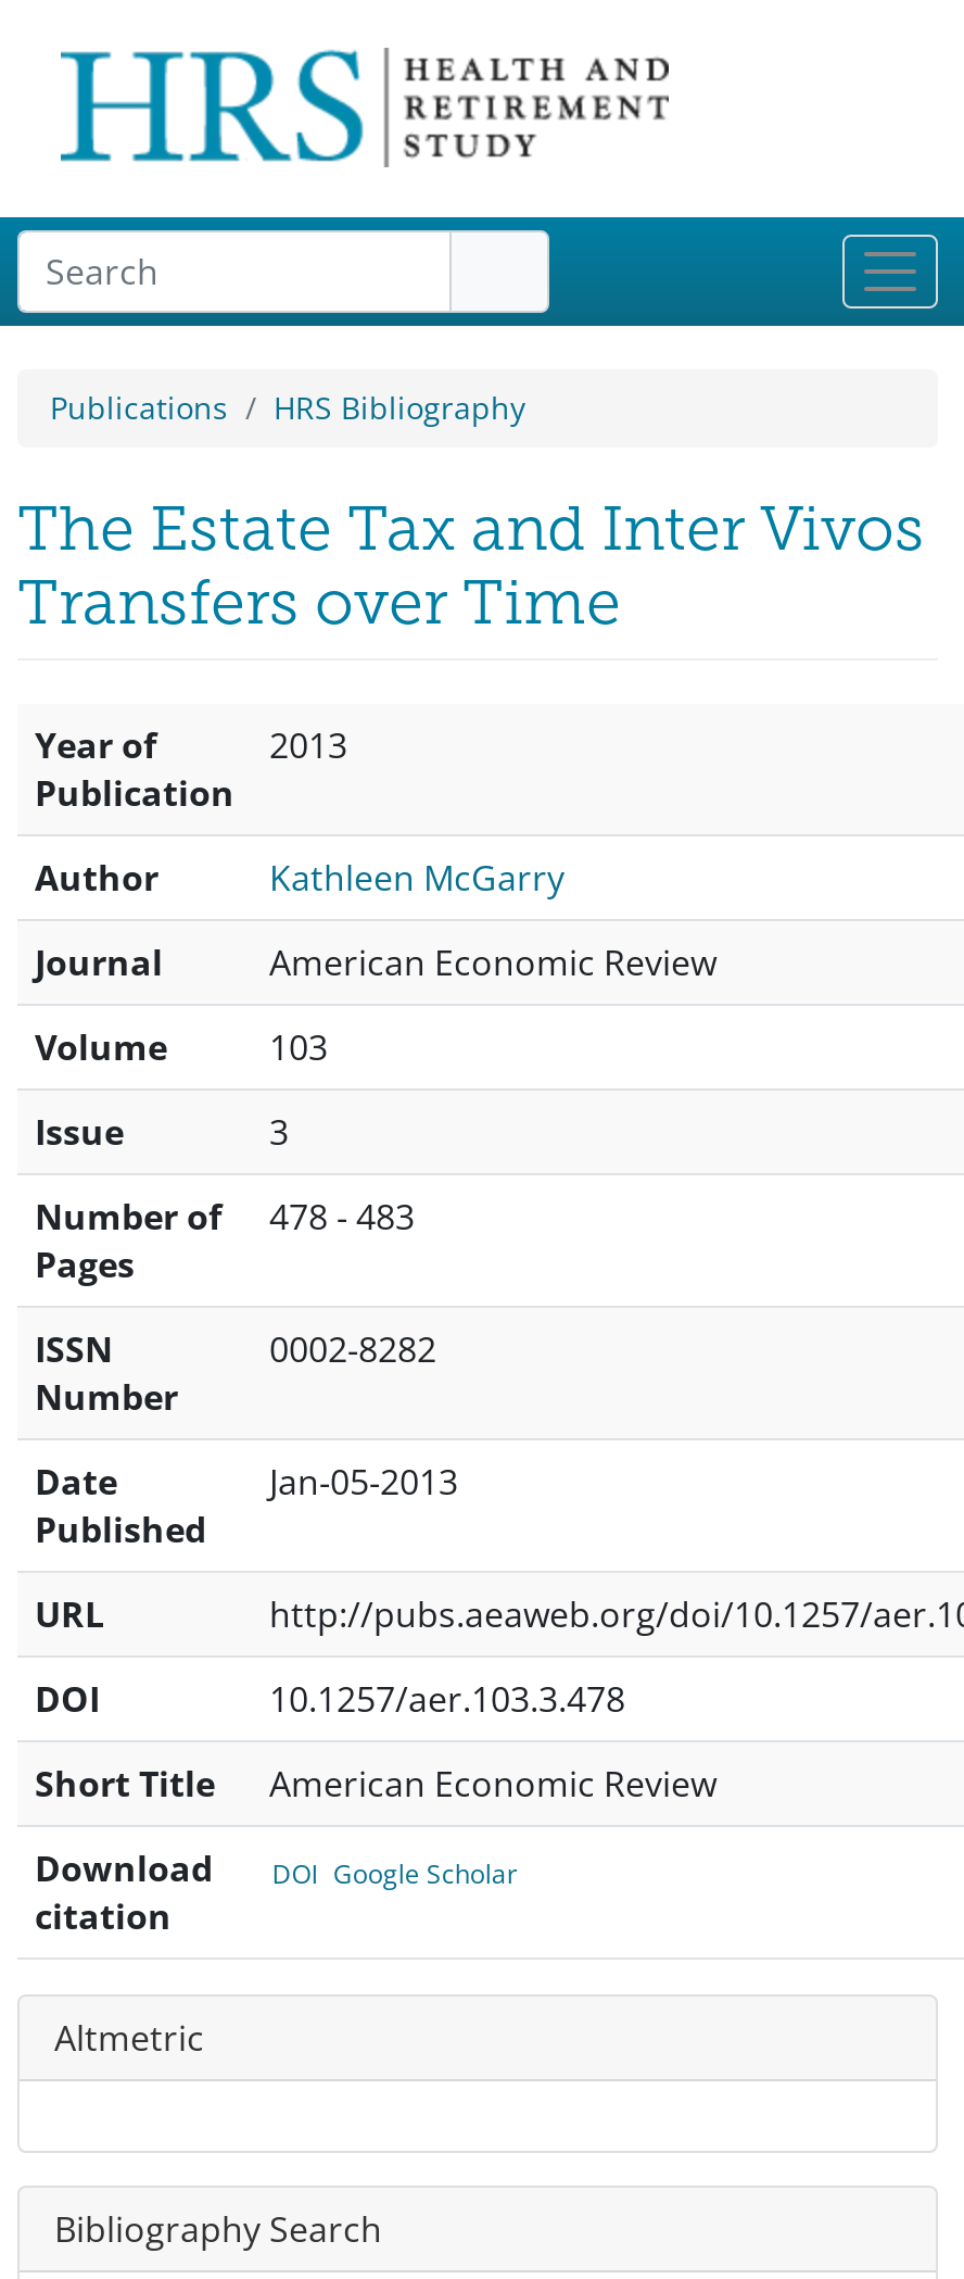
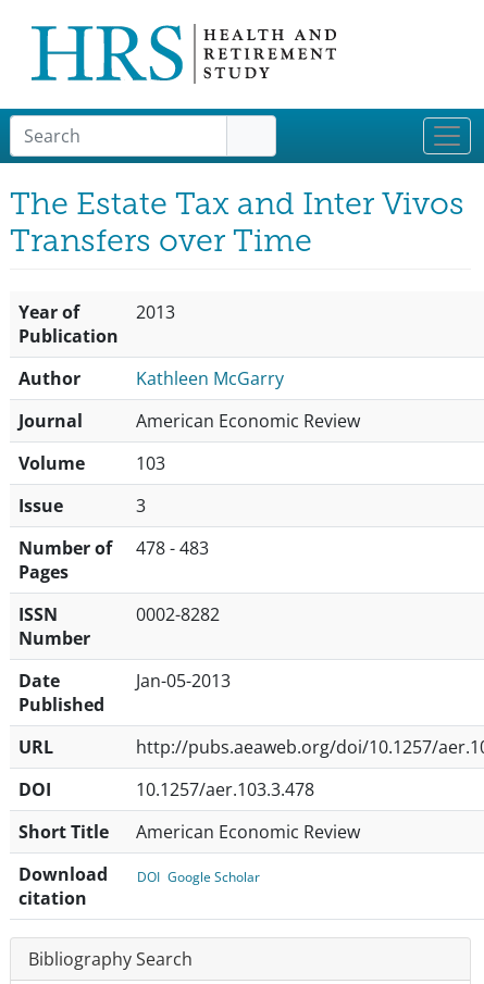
- Publications
- HRS Bibliography

- Altmetric
